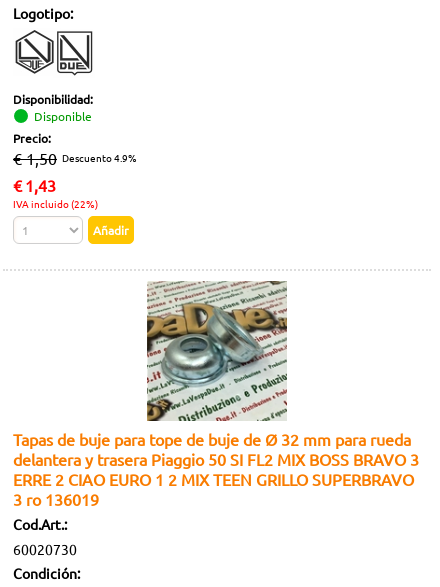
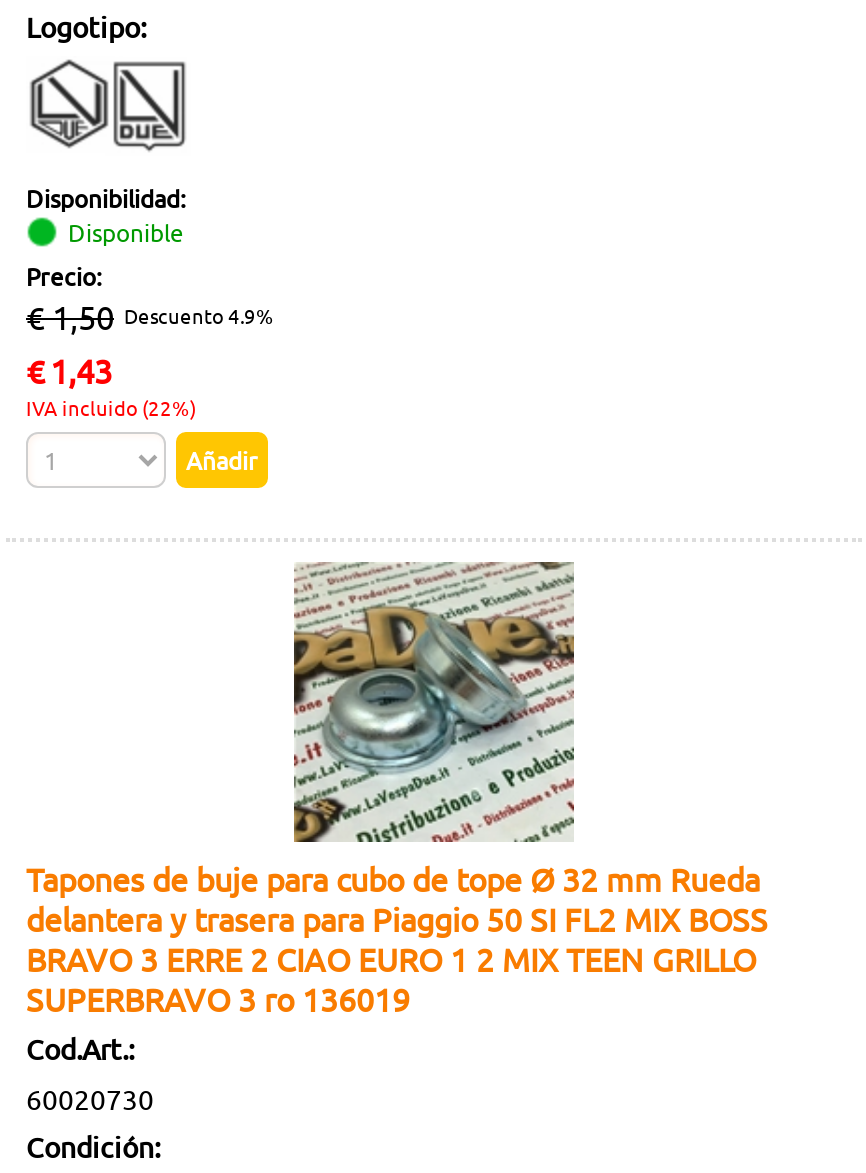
- Tapas de buje para tope de buje de Ø 32 mm para rueda
- delantera y trasera Piaggio 50 SI FL2 MIX BOSS BRAVO 3
- ERRE 2 CIAO EURO 1 2 MIX TEEN GRILLO SUPERBRAVO
- 3 ro 136019
+ Tapones de buje para cubo de tope Ø 32 mm Rueda
+ delantera y trasera para Piaggio 50 SI FL2 MIX BOSS
+ BRAVO 3 ERRE 2 CIAO EURO 1 2 MIX TEEN GRILLO
+ SUPERBRAVO 3 ro 136019
